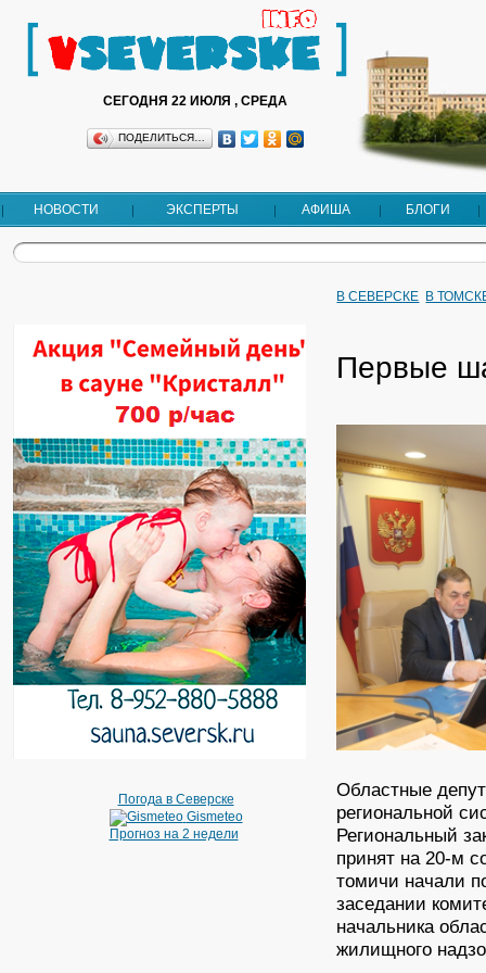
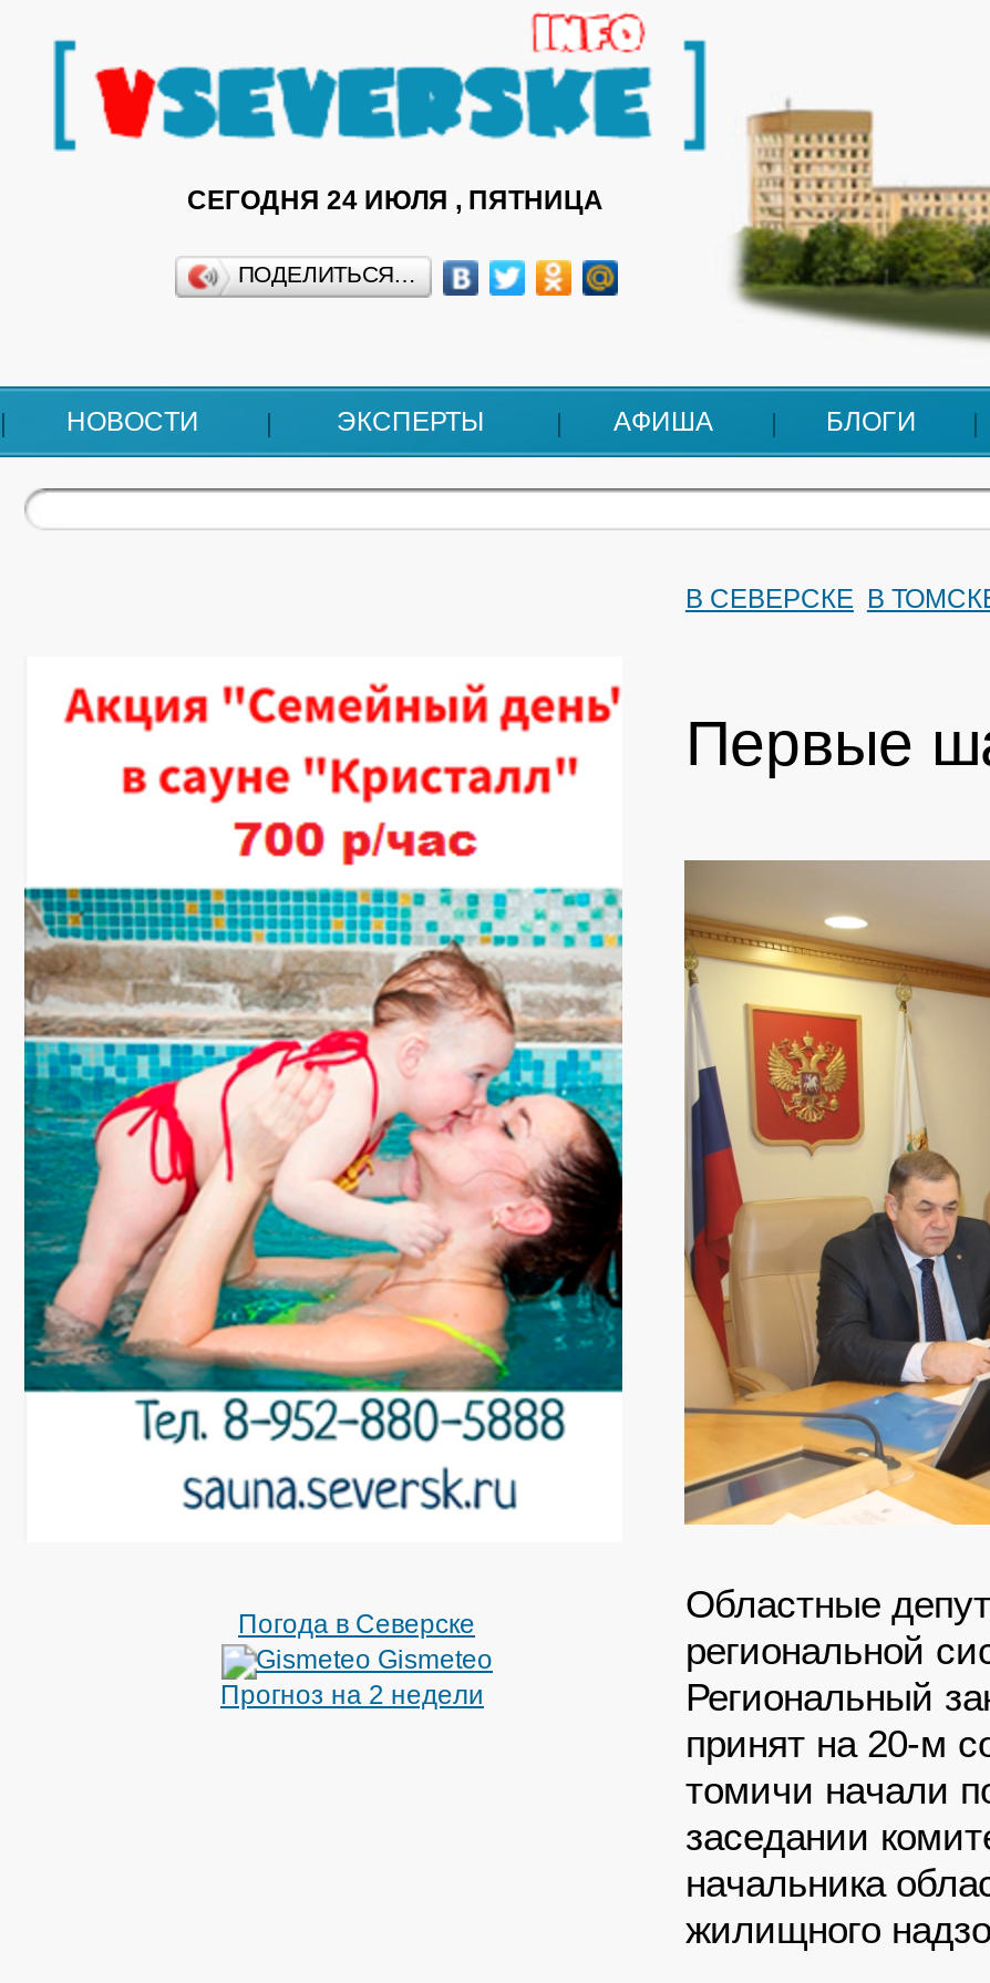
- СЕГОДНЯ 22 ИЮЛЯ , СРЕДА
+ СЕГОДНЯ 24 ИЮЛЯ , ПЯТНИЦА
